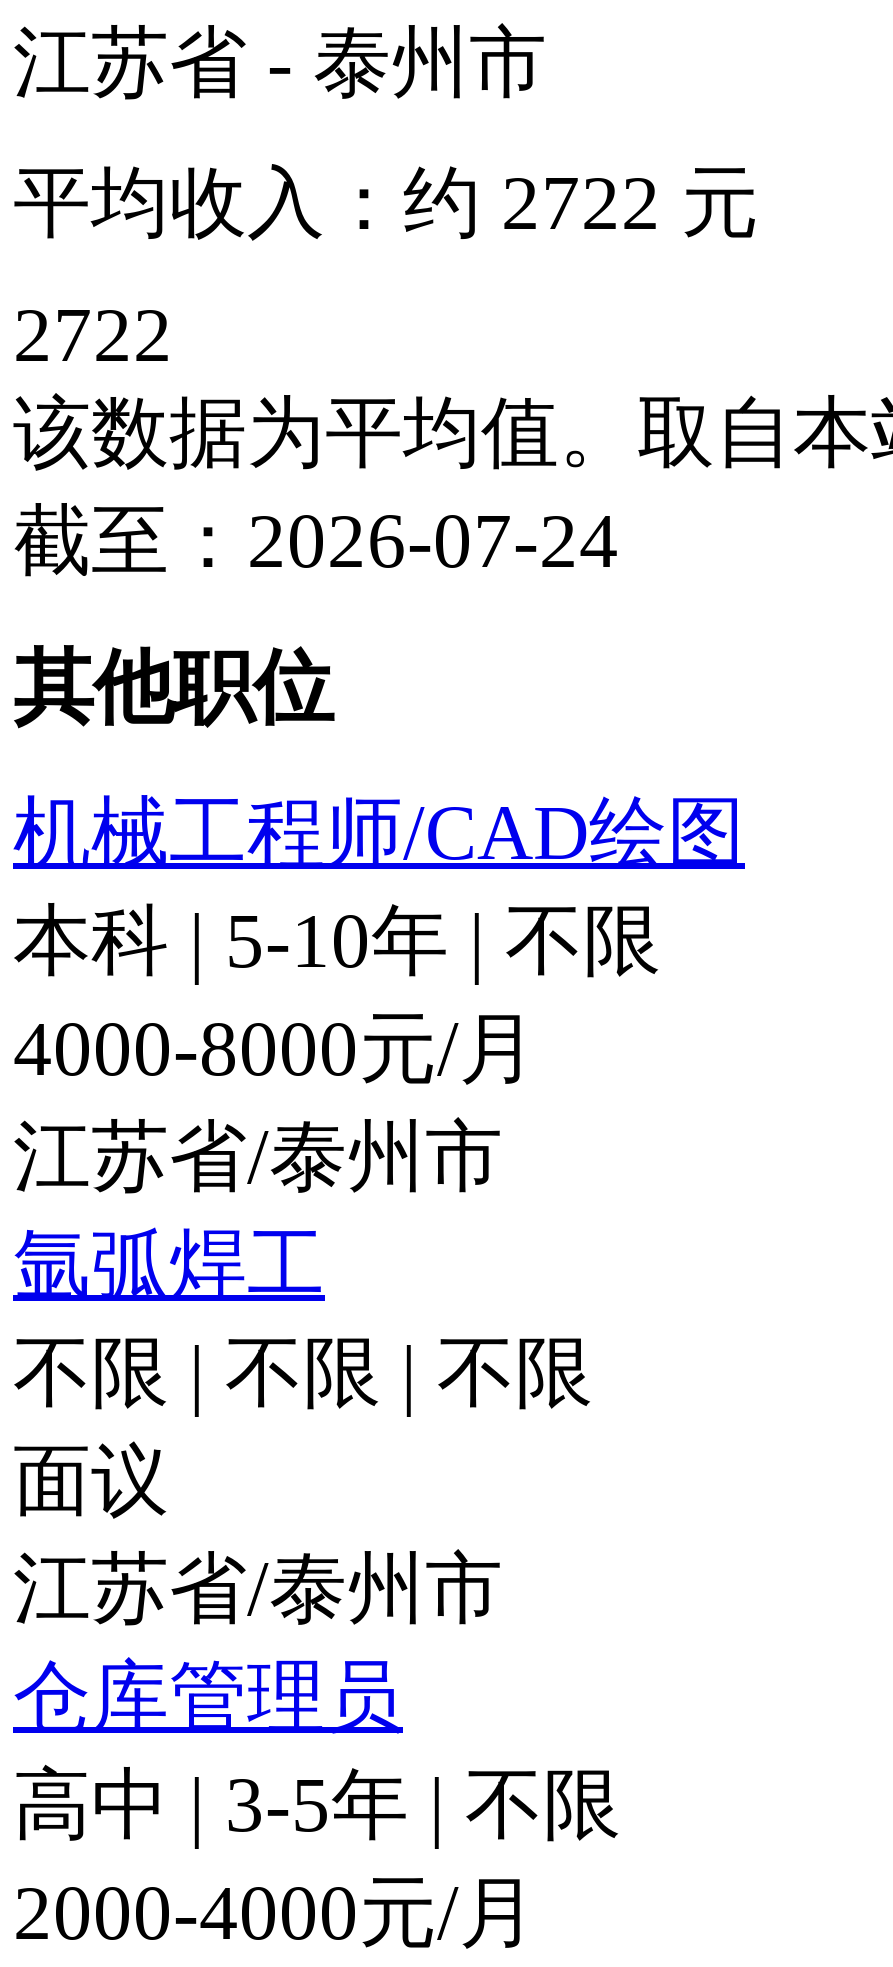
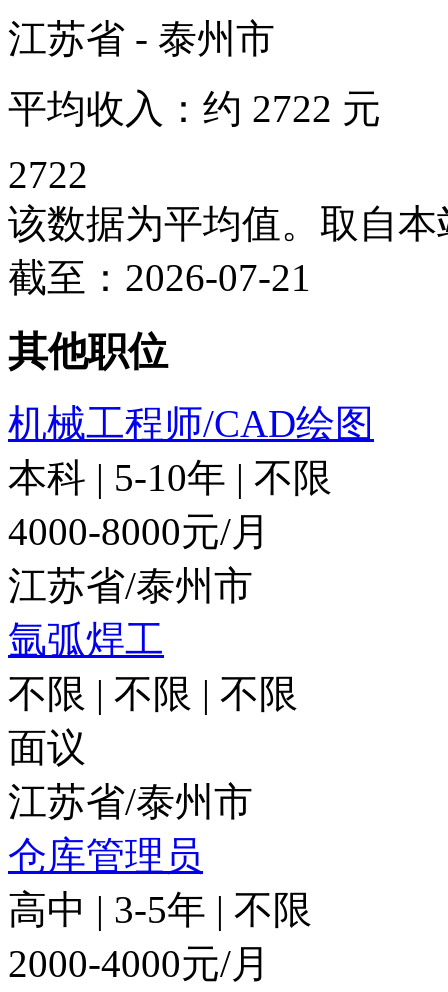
- 截至：2026-07-24
+ 截至：2026-07-21
